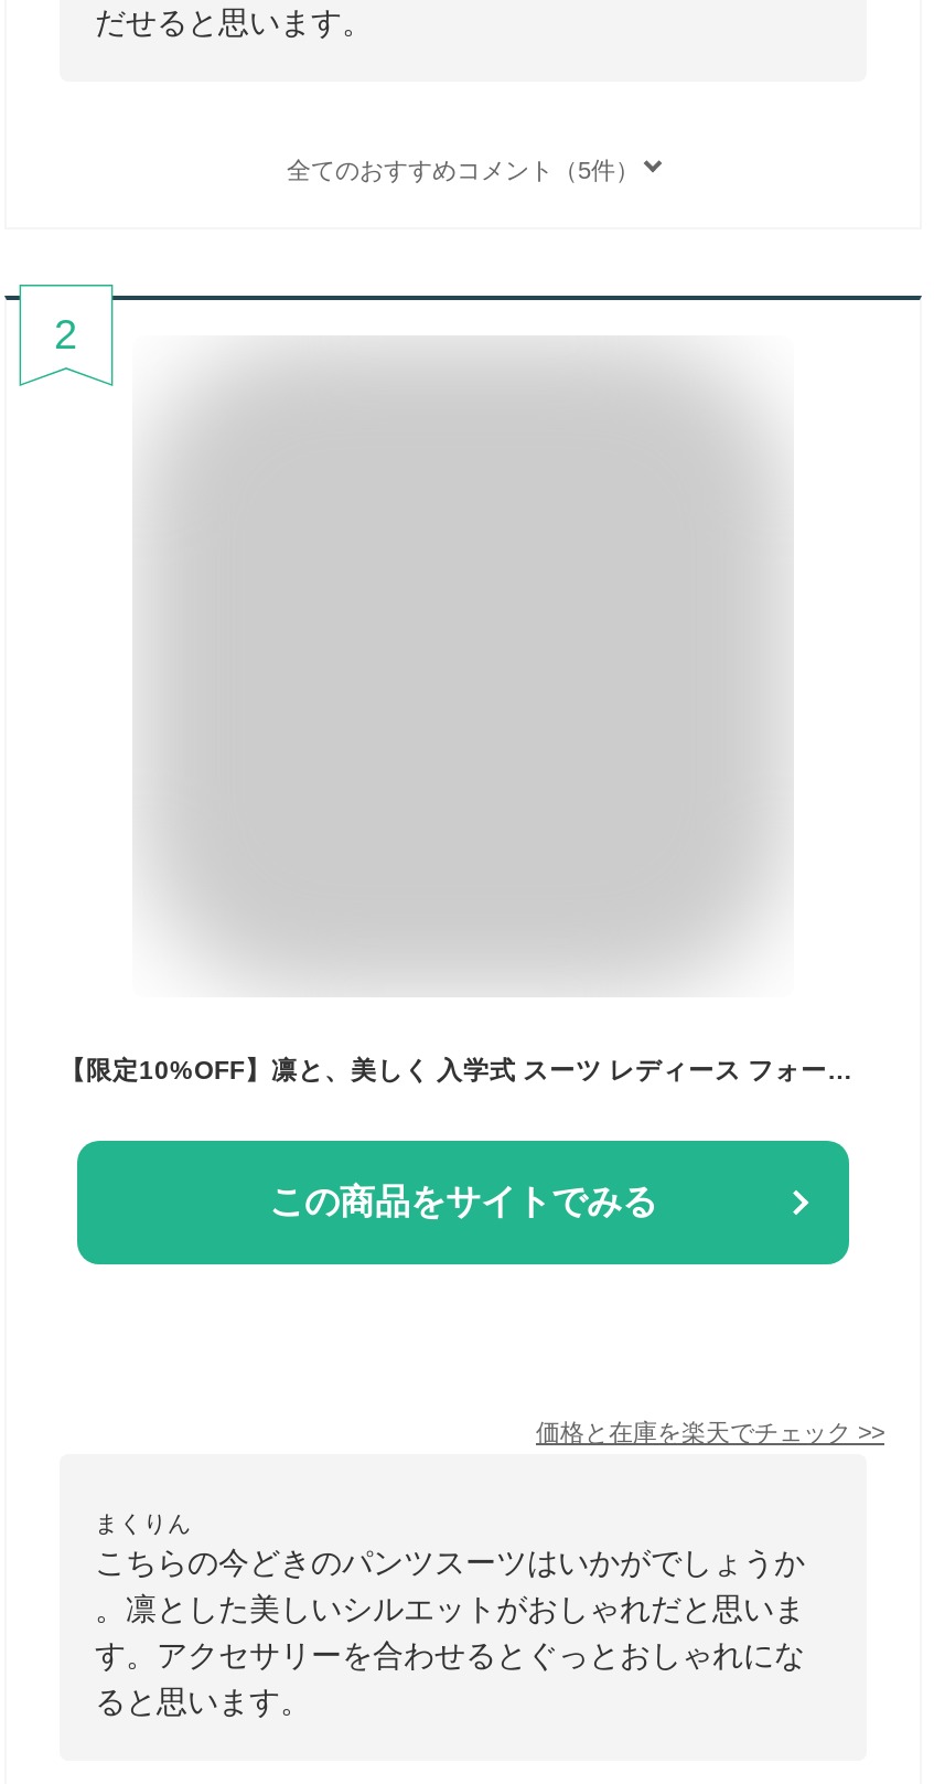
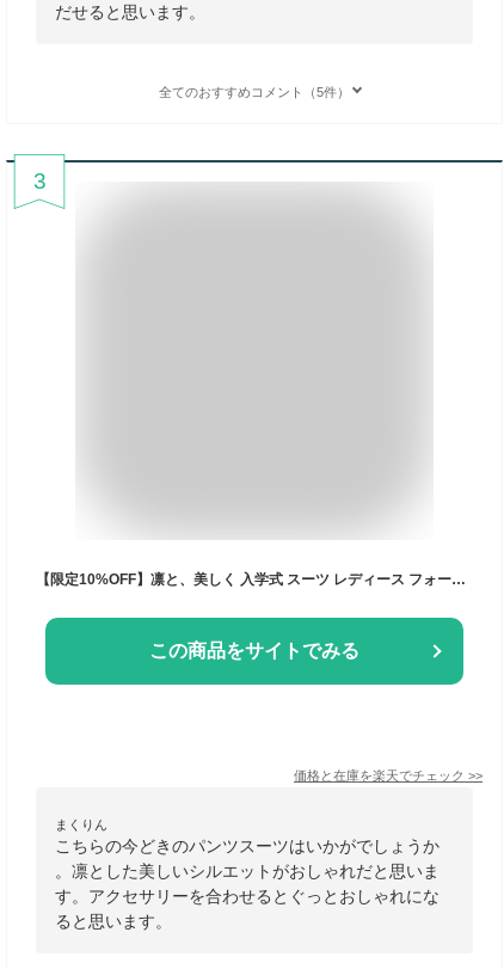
- 2
+ 3
